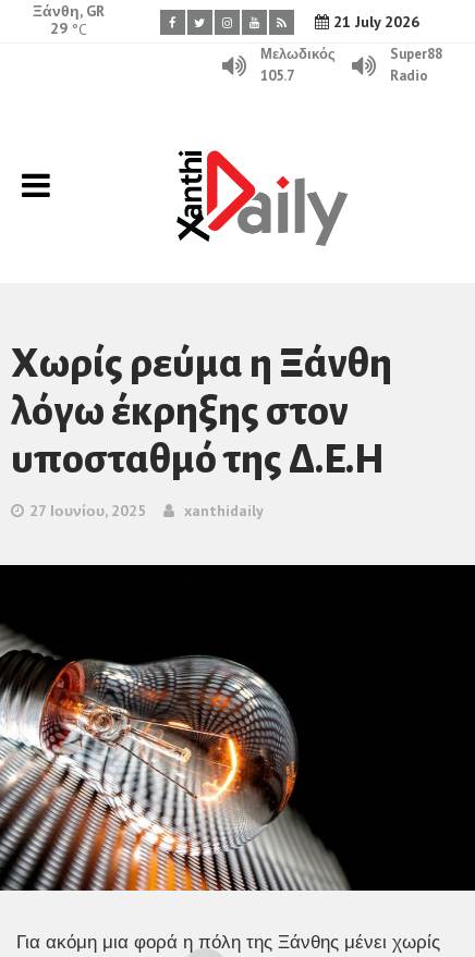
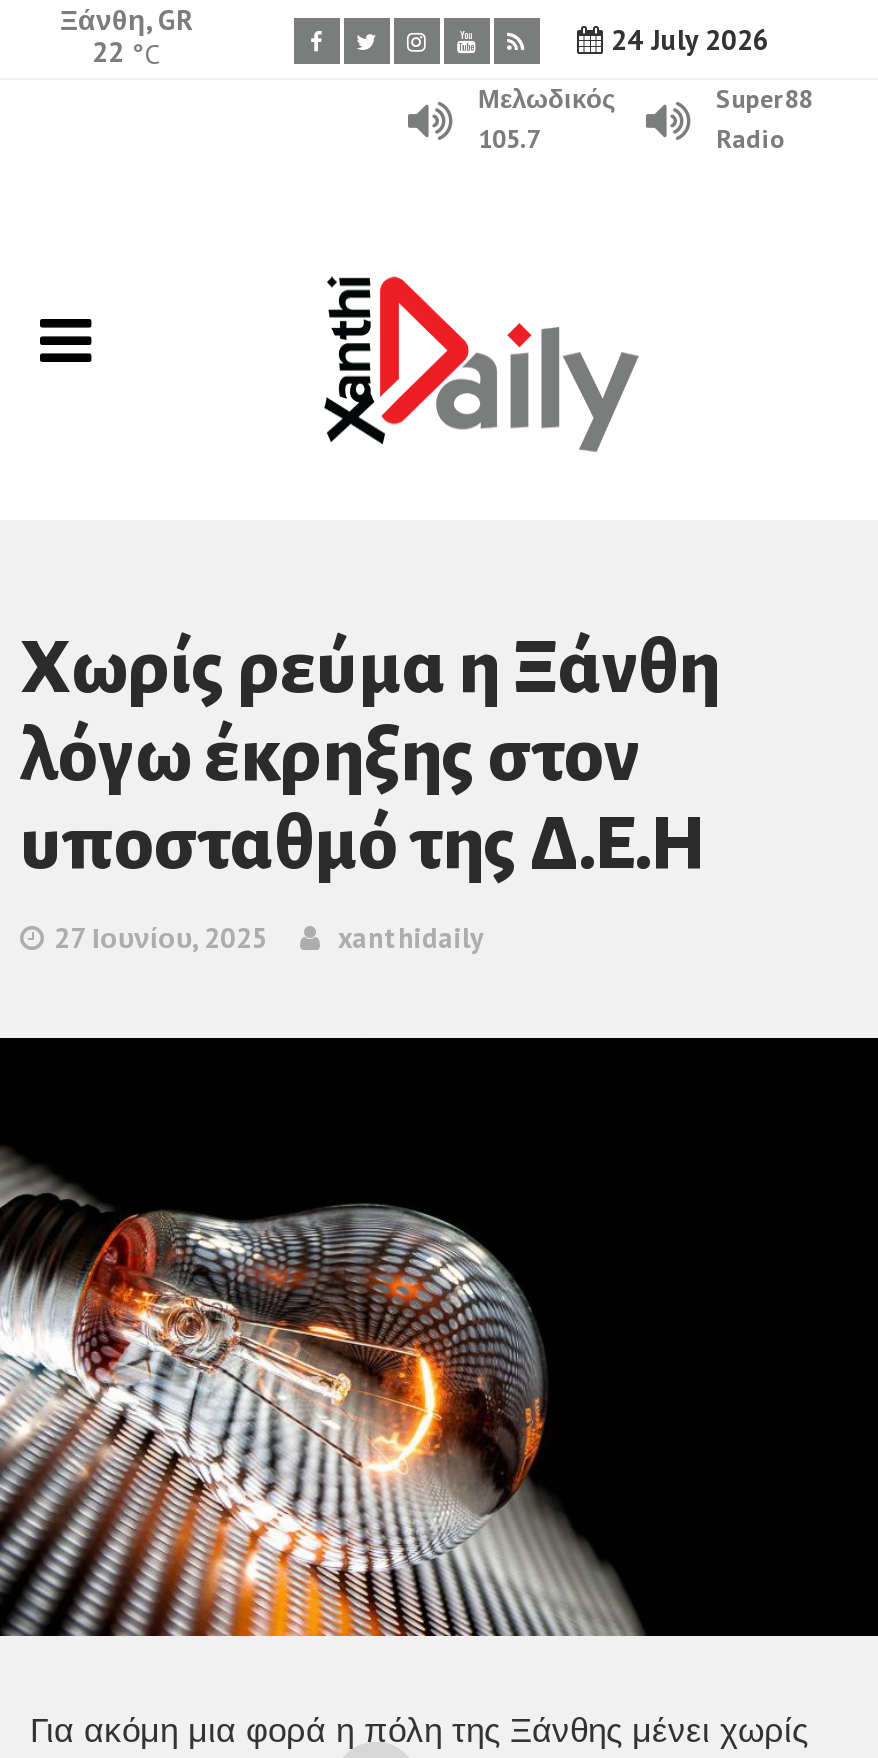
- 21 July 2026
+ 24 July 2026

- 29 °C
+ 22 °C
